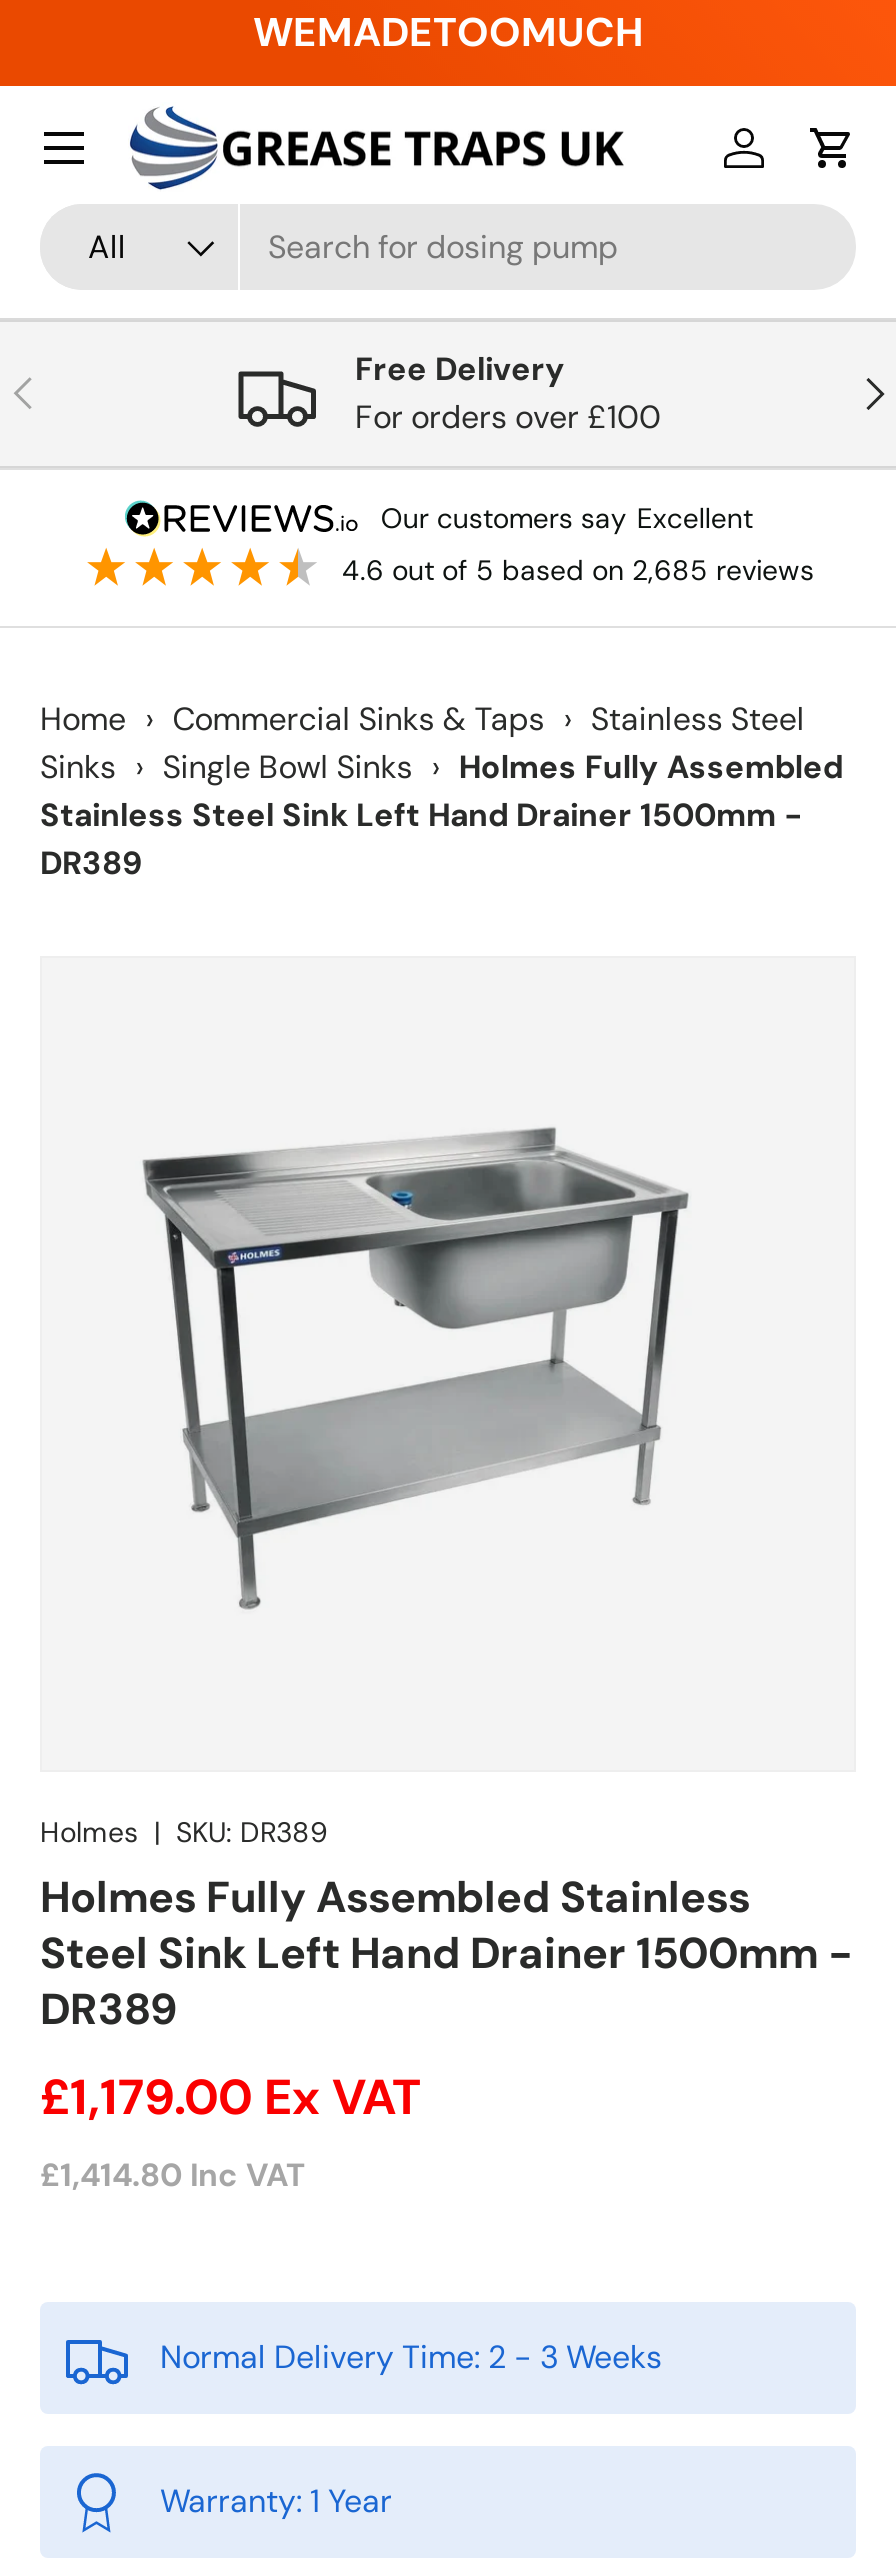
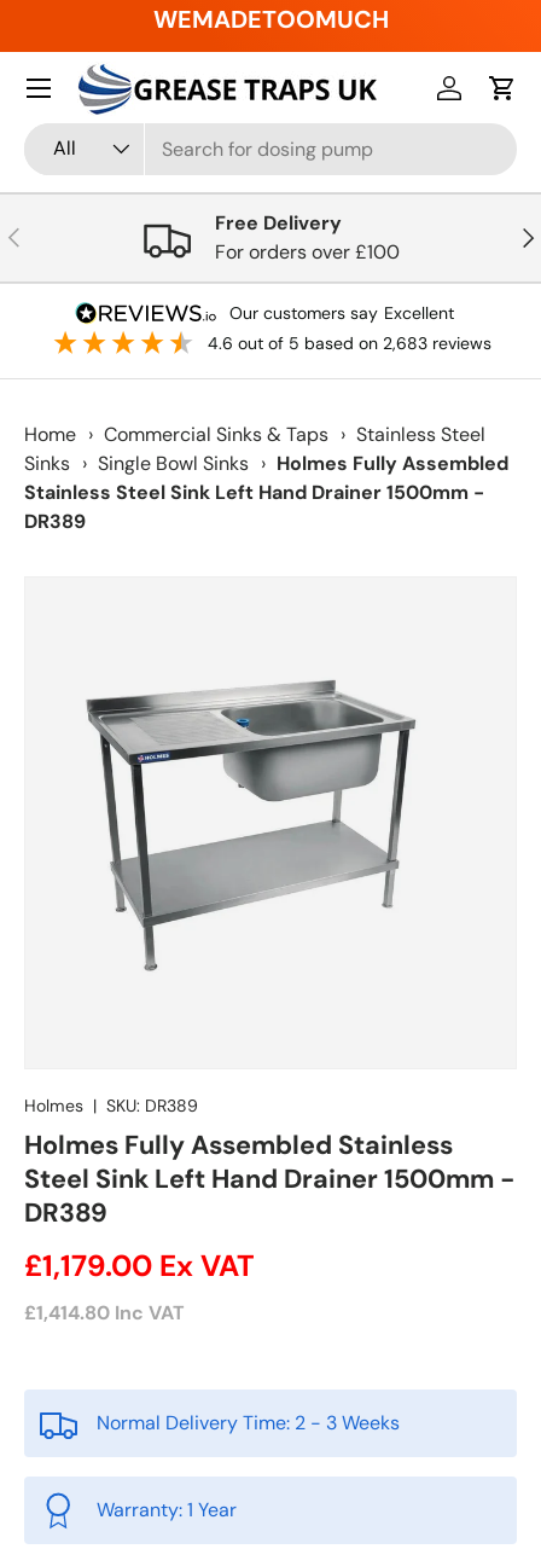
- 4.6 out of 5 based on 2,685 reviews
+ 4.6 out of 5 based on 2,683 reviews
